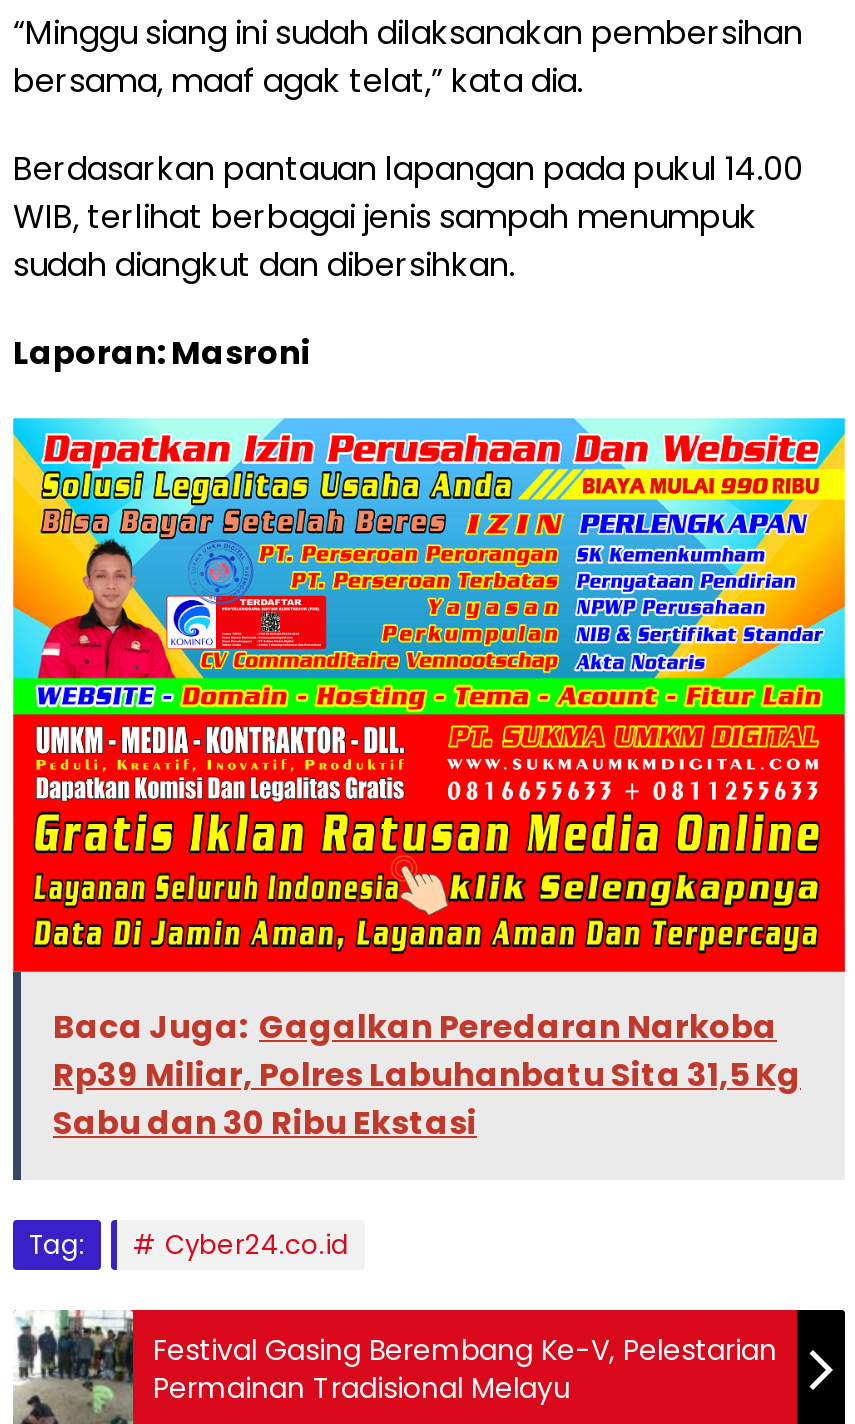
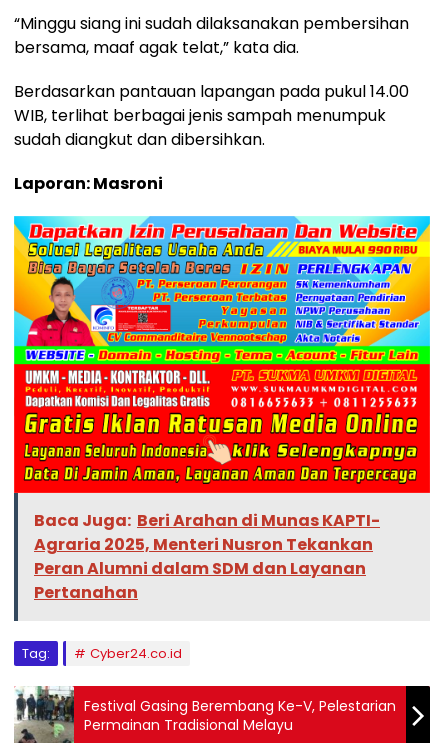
- Baca Juga: Gagalkan Peredaran Narkoba
- Rp39 Miliar, Polres Labuhanbatu Sita 31,5 Kg
- Sabu dan 30 Ribu Ekstasi
+ Baca Juga: Beri Arahan di Munas KAPTI-
+ Agraria 2025, Menteri Nusron Tekankan
+ Peran Alumni dalam SDM dan Layanan
+ Pertanahan
